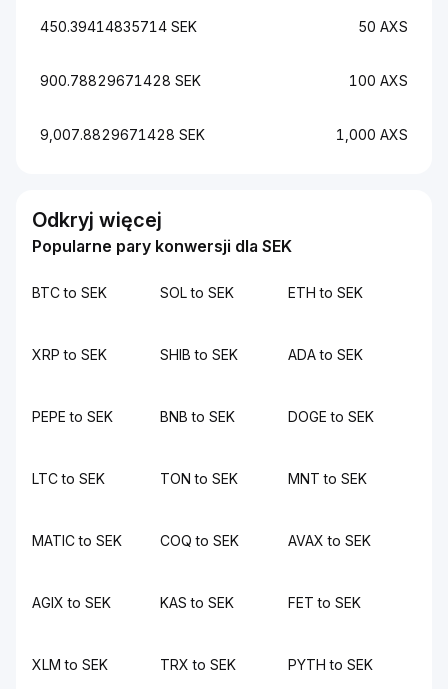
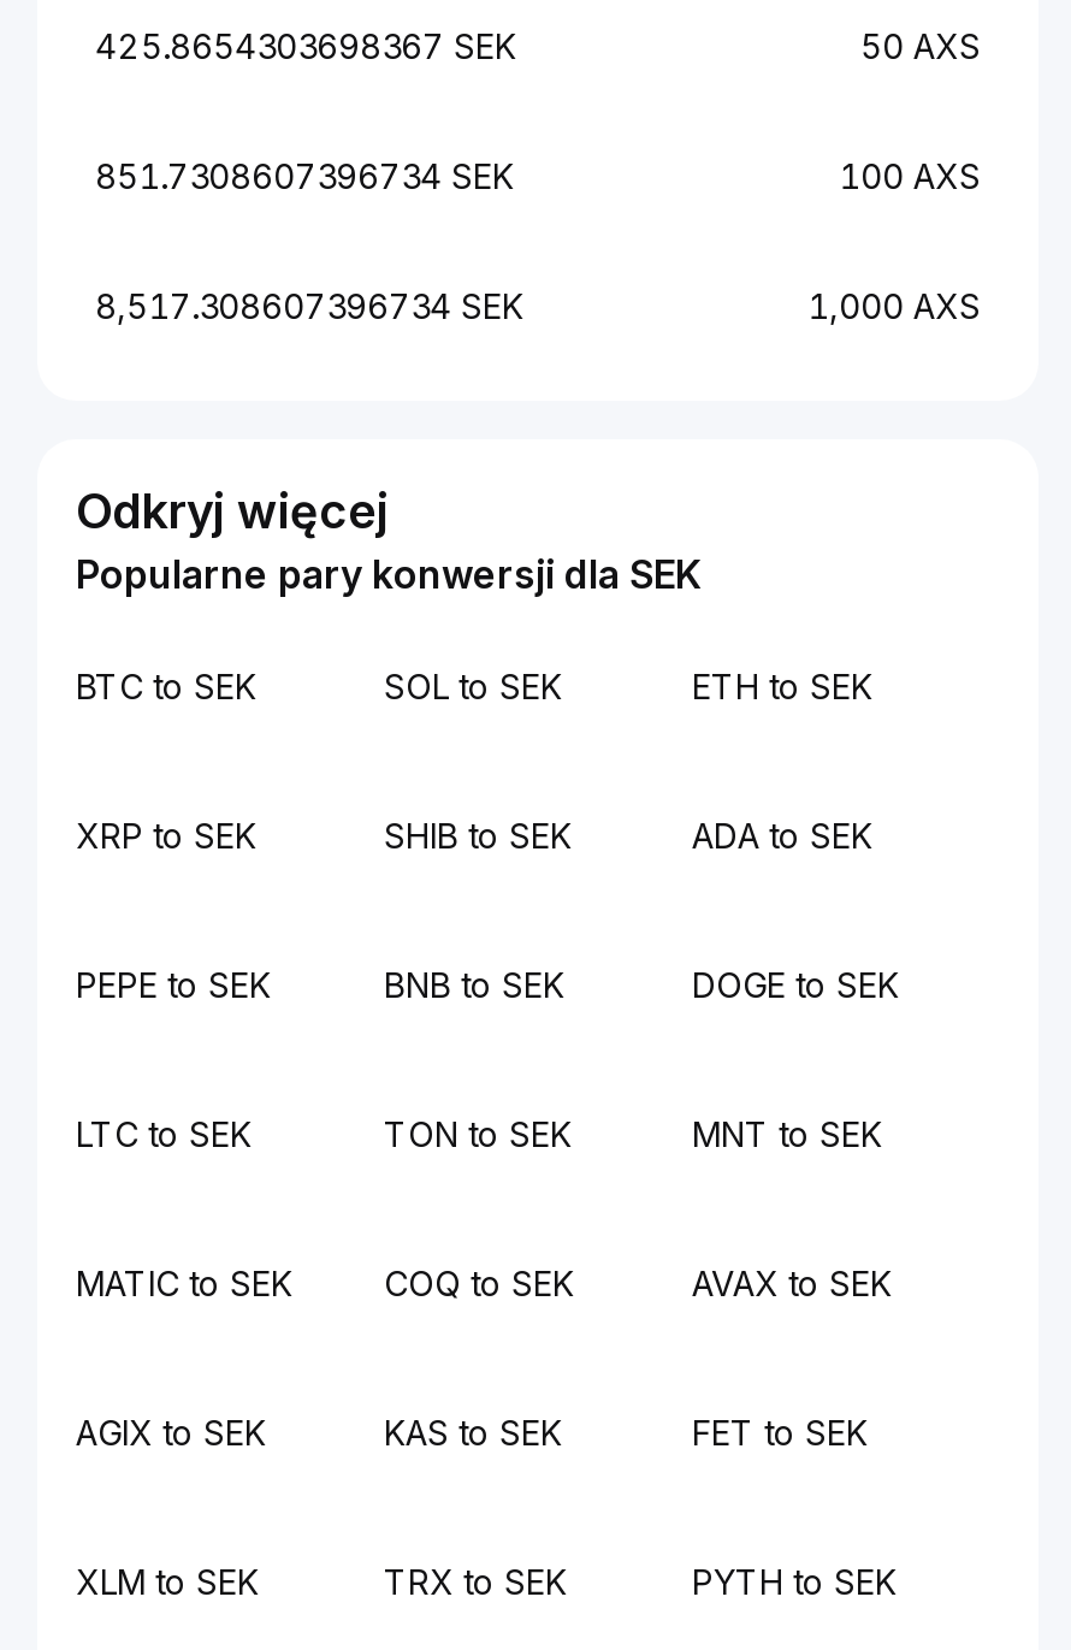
- 450.39414835714 SEK
+ 425.8654303698367 SEK

- 900.78829671428 SEK
+ 851.7308607396734 SEK

- 9,007.8829671428 SEK
+ 8,517.308607396734 SEK
